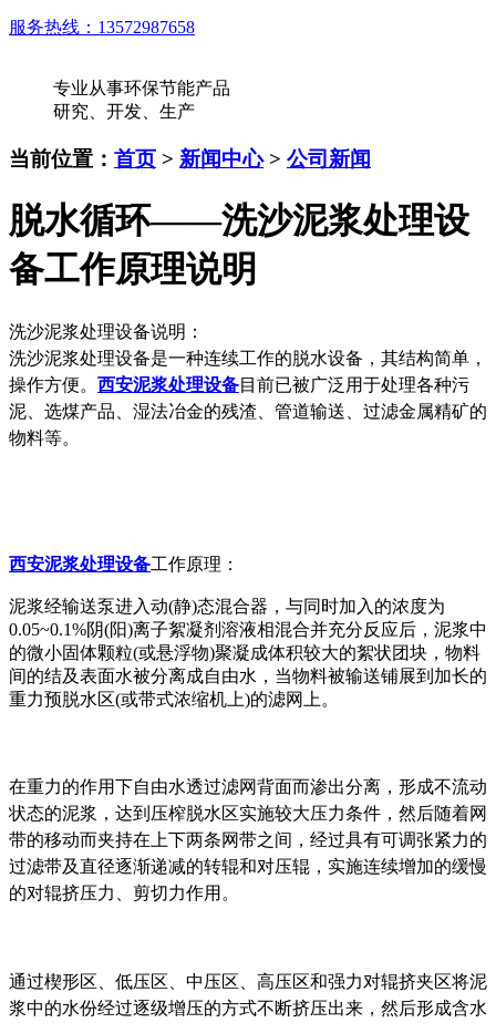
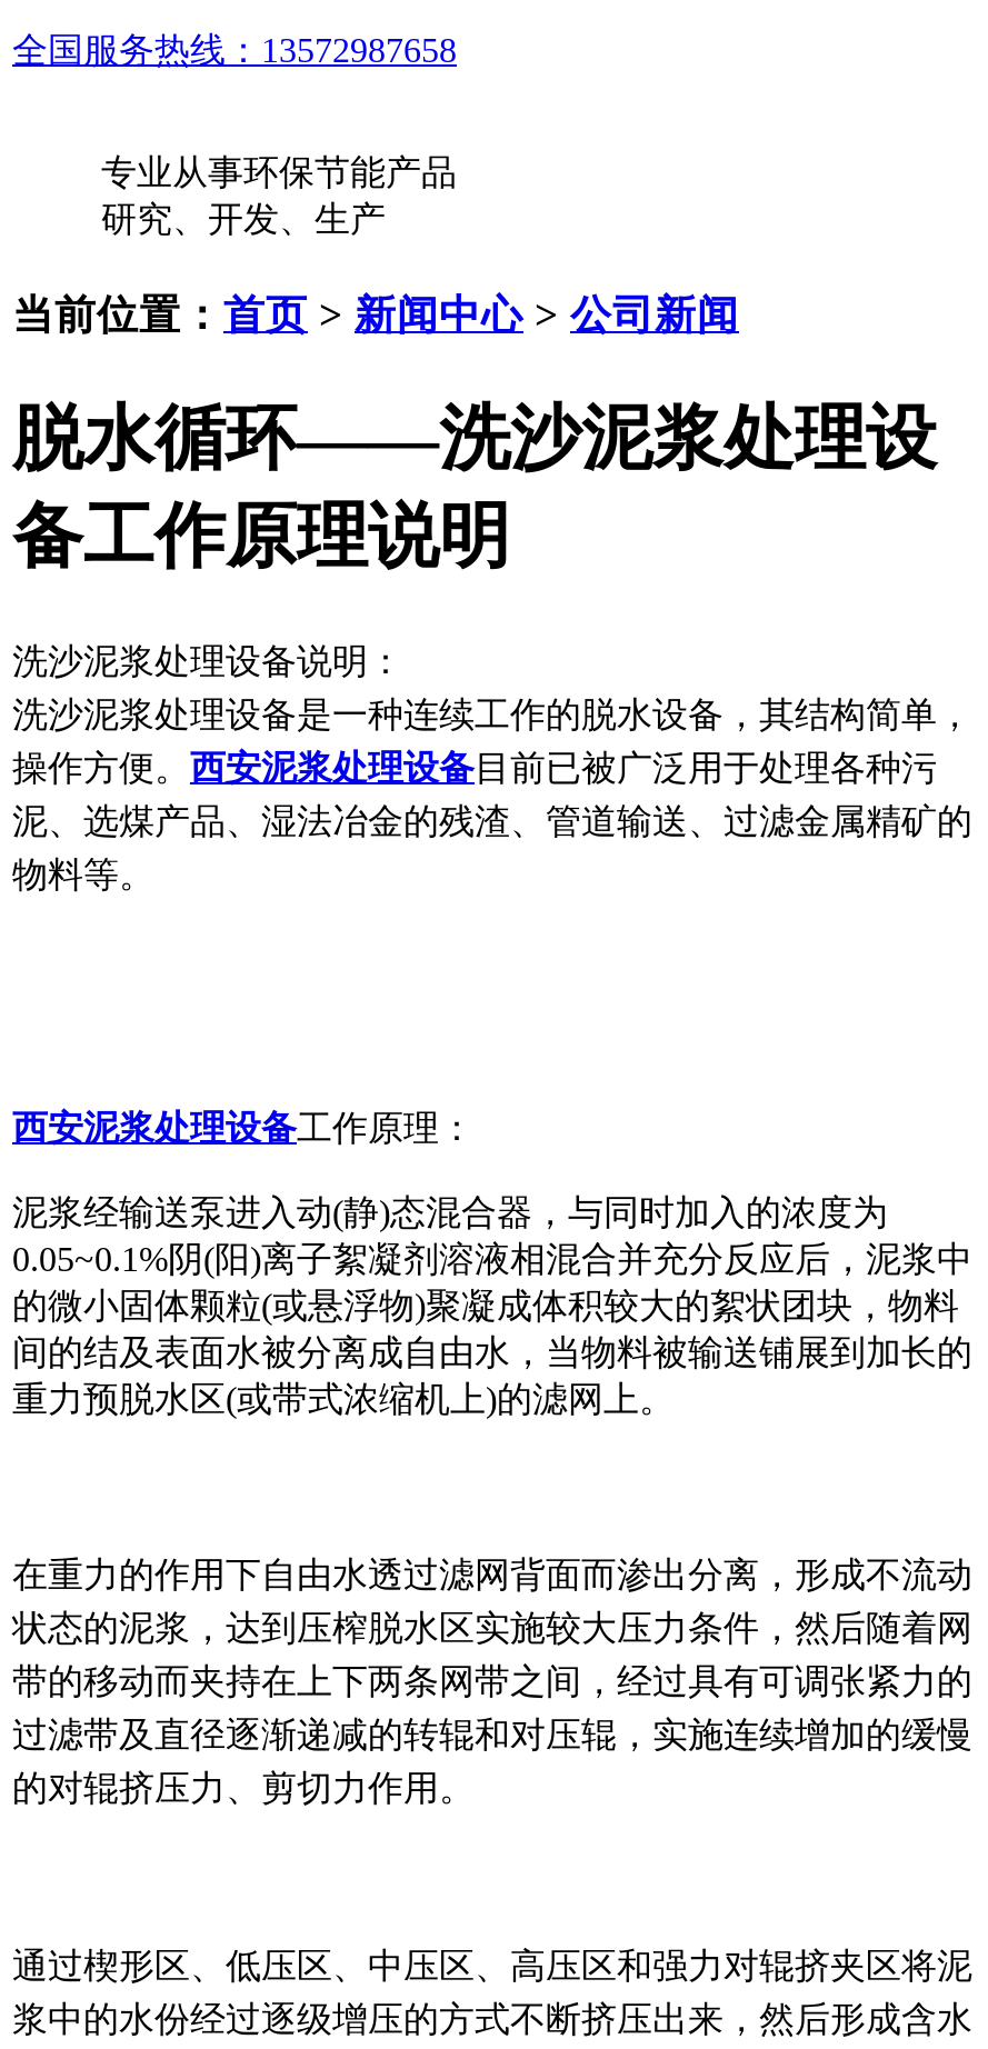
- 服务热线：13572987658
+ 全国服务热线：13572987658
